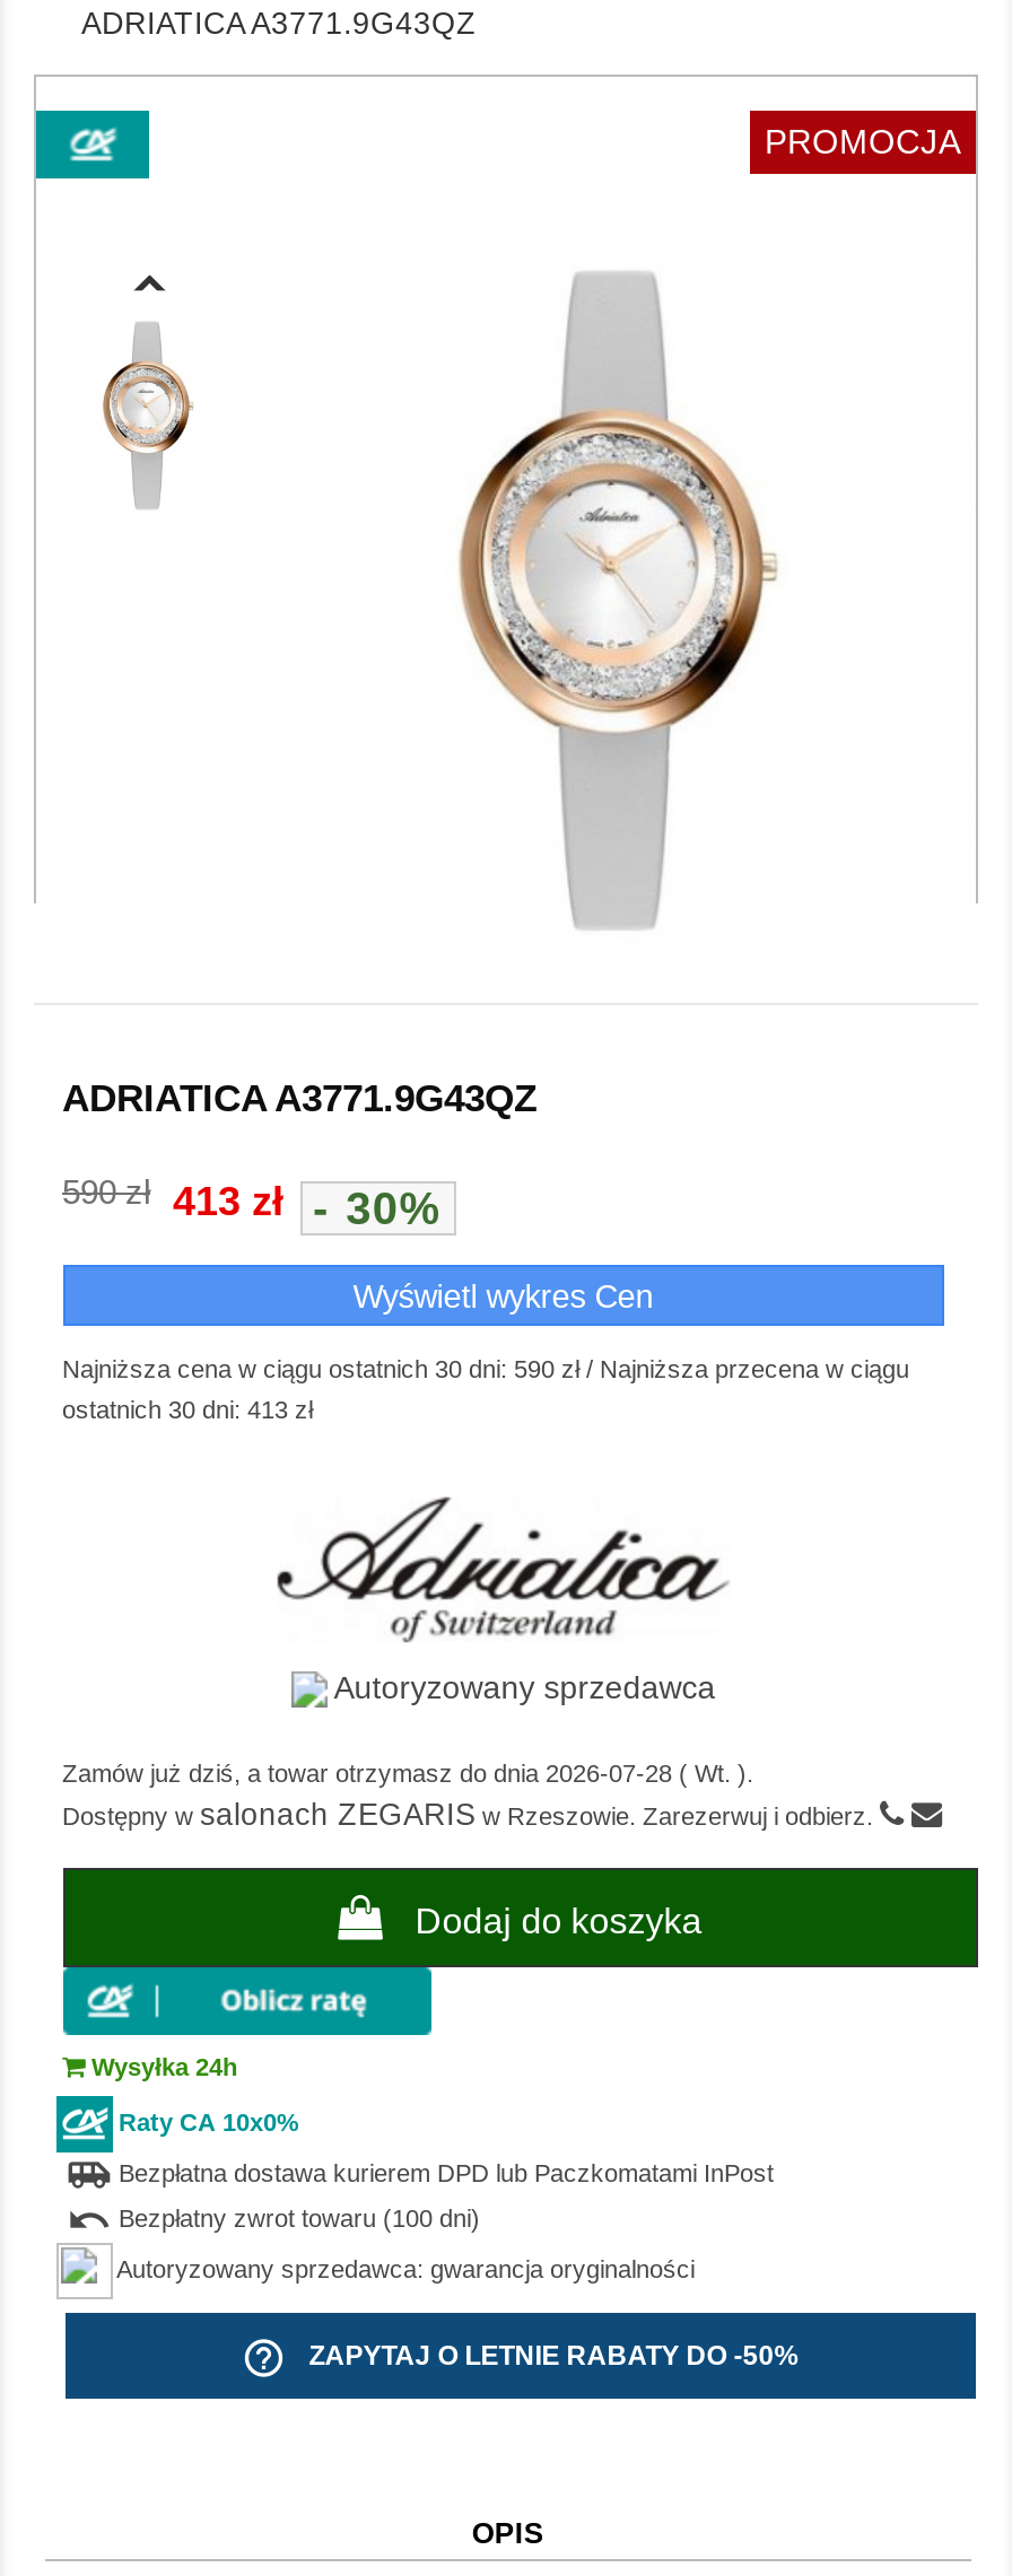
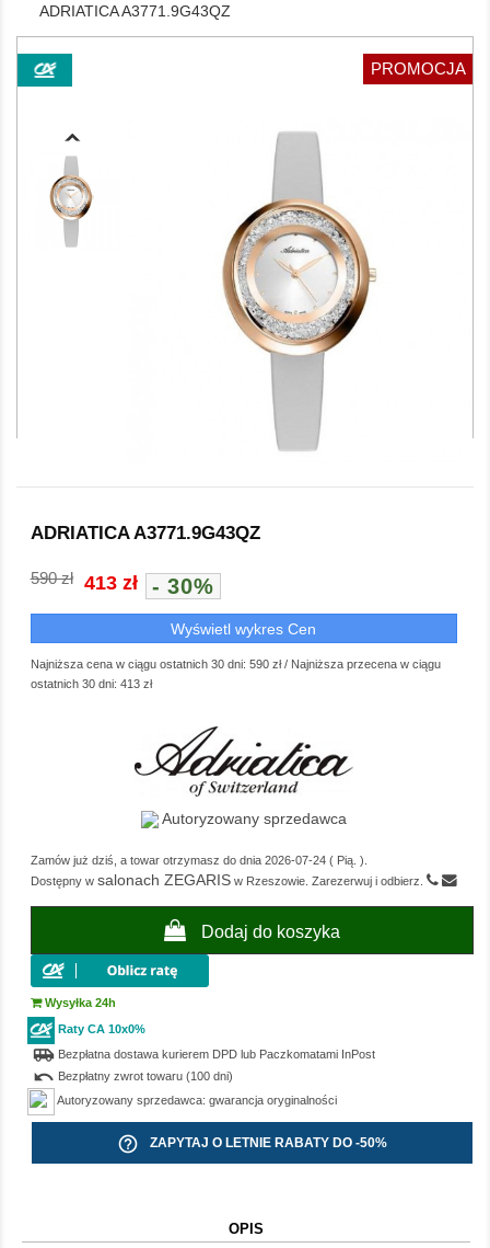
- Zamów już dziś, a towar otrzymasz do dnia 2026-07-28 (Wt.).
+ Zamów już dziś, a towar otrzymasz do dnia 2026-07-24 (Pią.).
